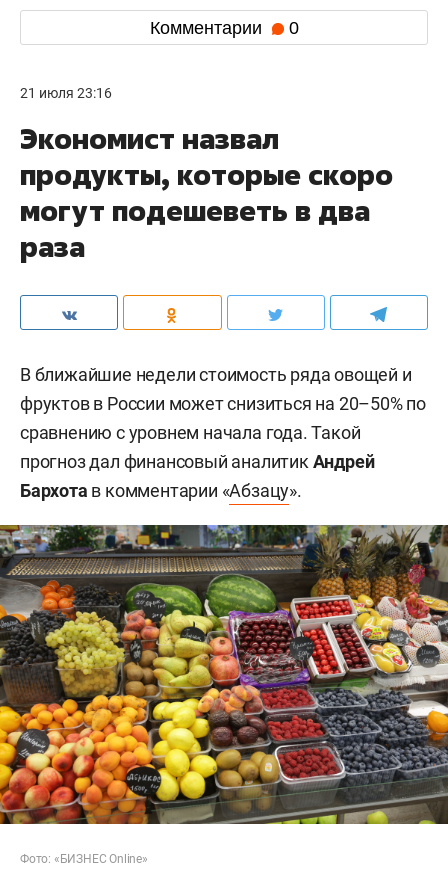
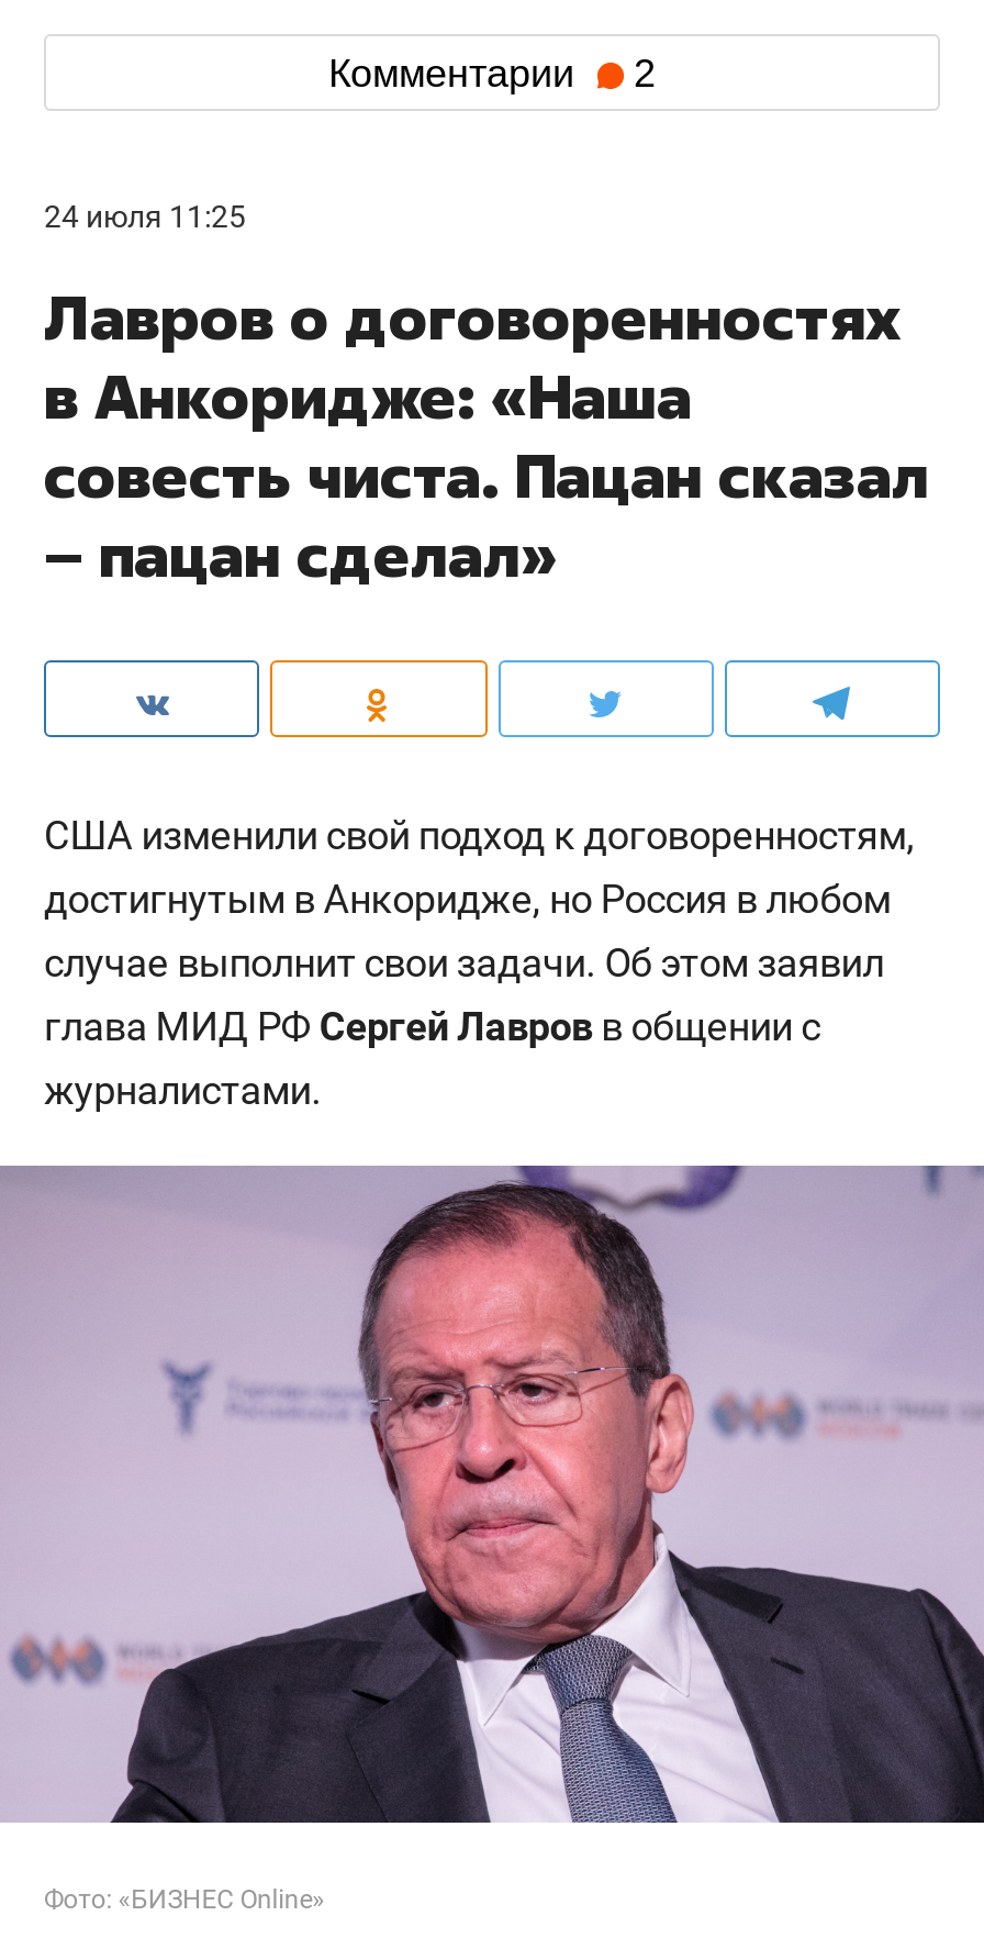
- Комментарии 0
+ Комментарии 2

- 21 июля 23:16
+ 24 июля 11:25

- Экономист назвал
- продукты, которые скоро
- могут подешеветь в два
- раза
+ Лавров о договоренностях
+ в Анкоридже: «Наша
+ совесть чиста. Пацан сказал
+ – пацан сделал»

- В ближайшие недели стоимость ряда овощей и
- фруктов в России может снизиться на 20–50% по
- сравнению с уровнем начала года. Такой
- прогноз дал финансовый аналитик Андрей
- Бархота в комментарии «Абзацу».
+ США изменили свой подход к договоренностям,
+ достигнутым в Анкоридже, но Россия в любом
+ случае выполнит свои задачи. Об этом заявил
+ глава МИД РФ Сергей Лавров в общении с
+ журналистами.

- [image]
+ [image]
